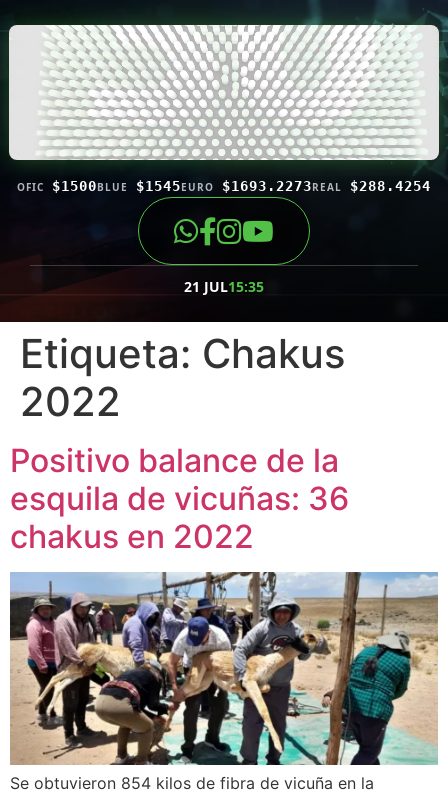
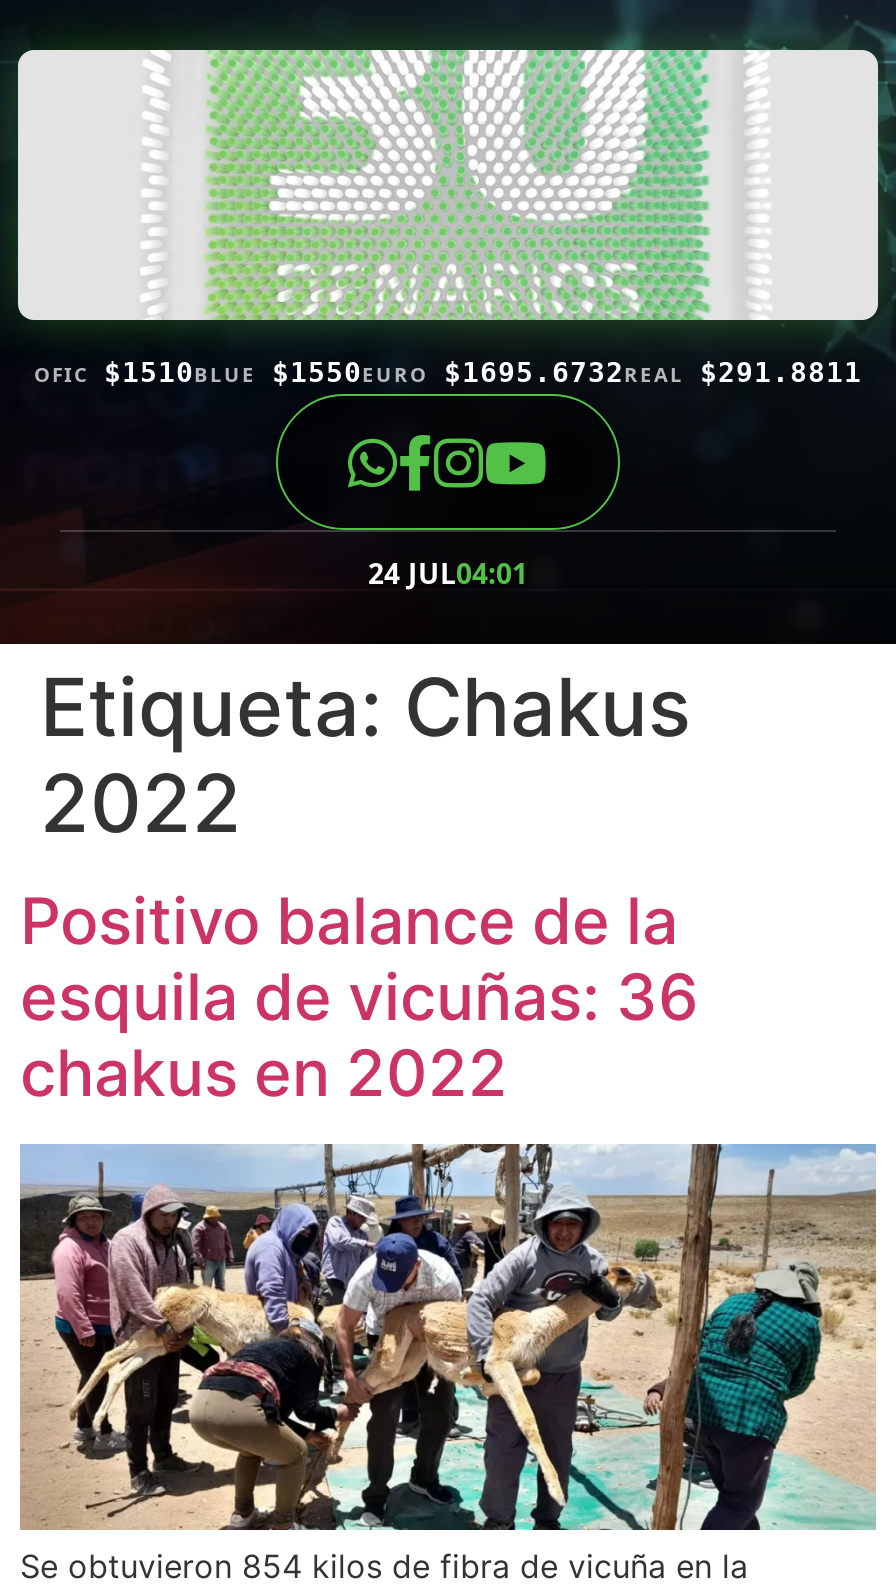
- [image]
- OFIC $1500BLUE $1545EURO $1693.2273REAL $288.4254
+ [image]
+ OFIC $1510BLUE $1550EURO $1695.6732REAL $291.8811

- 21 JUL15:35
+ 24 JUL04:01
